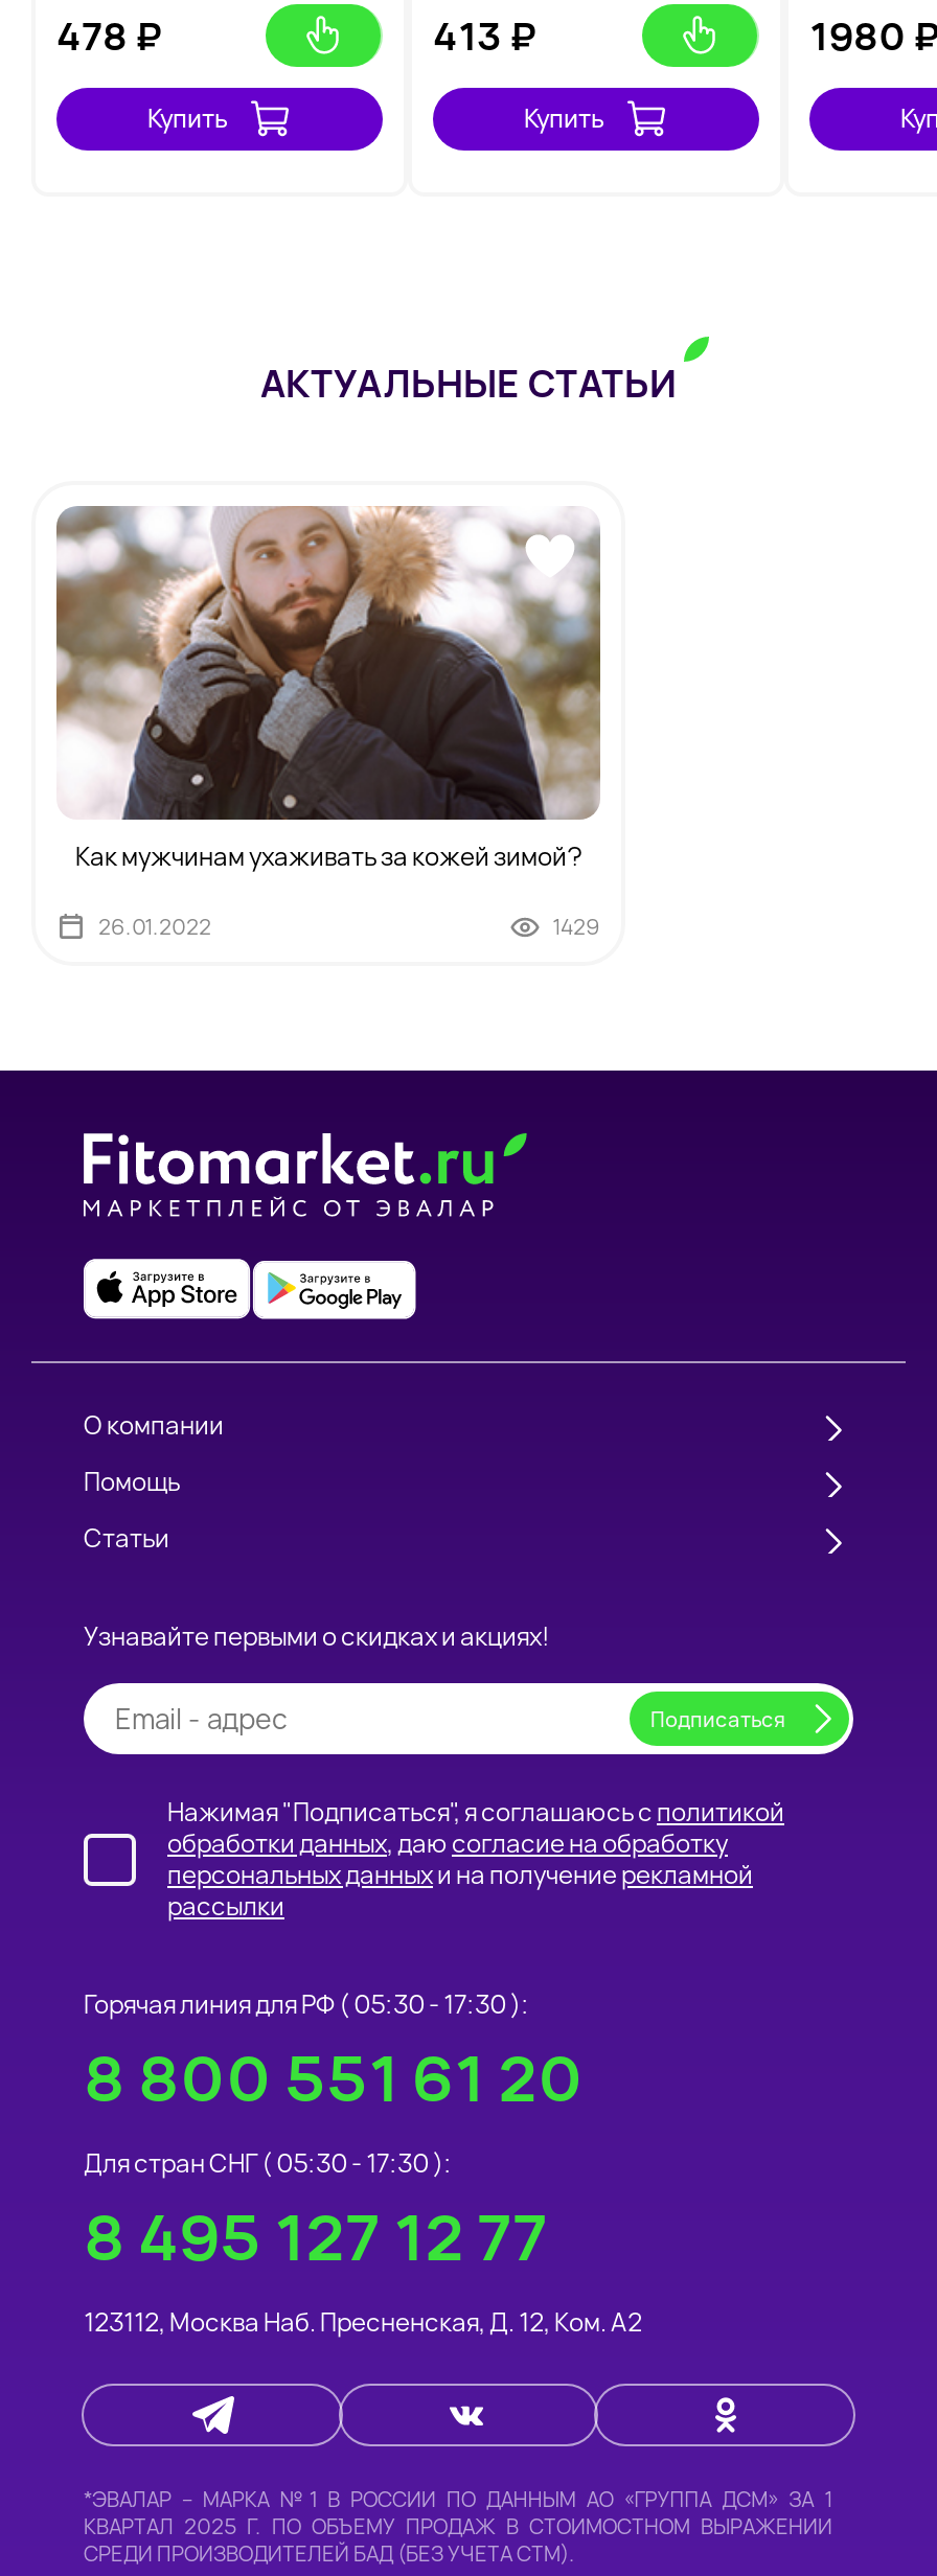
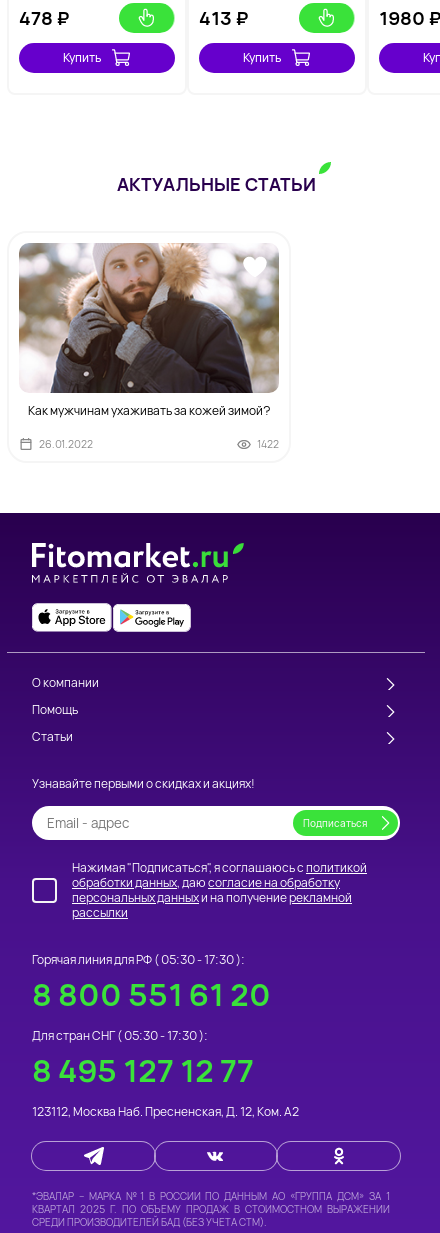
- 1429
+ 1422
